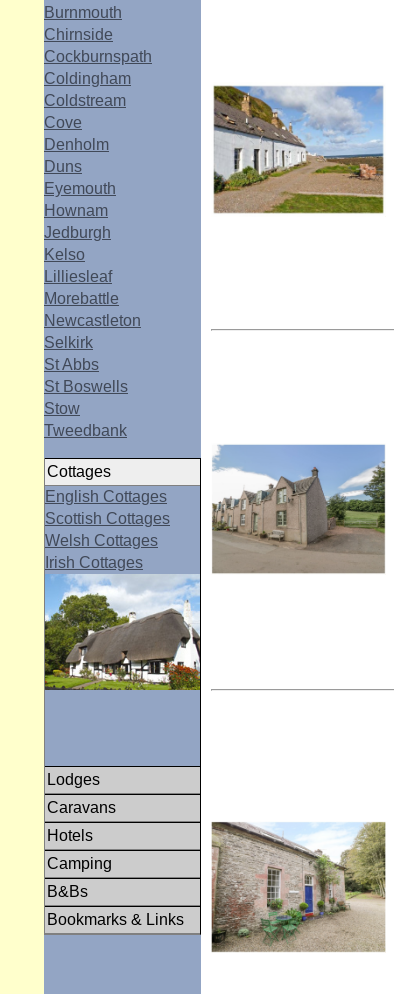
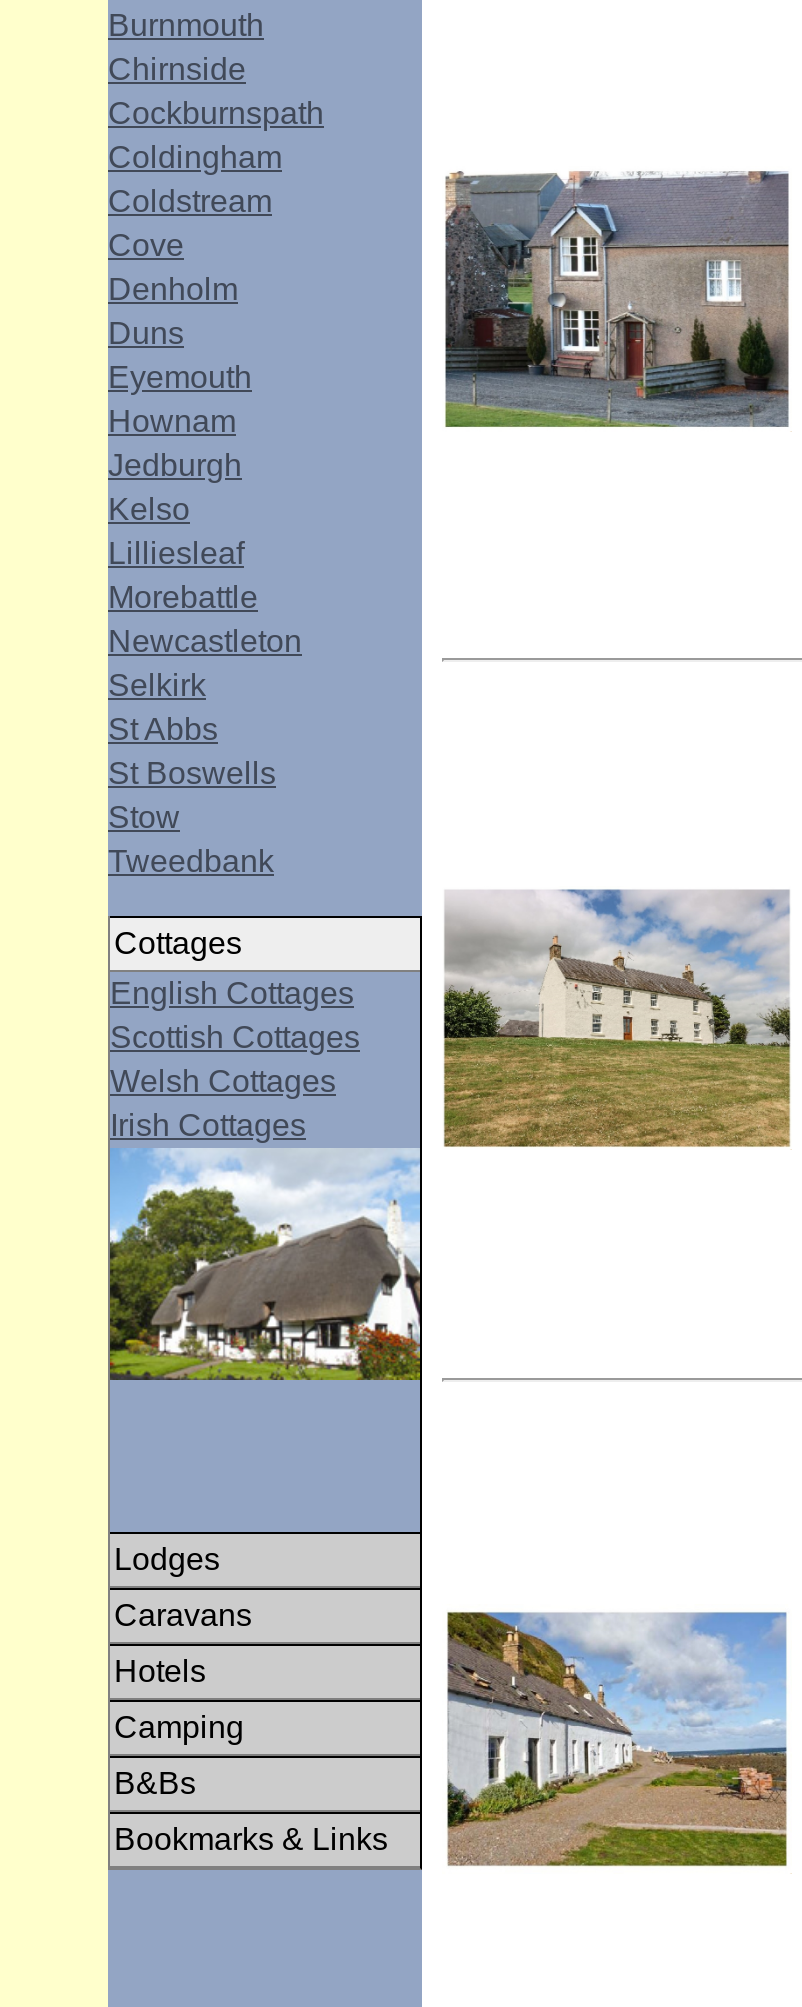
- [image]
+ [image]

- [image]
+ [image]

- [image]
+ [image]
